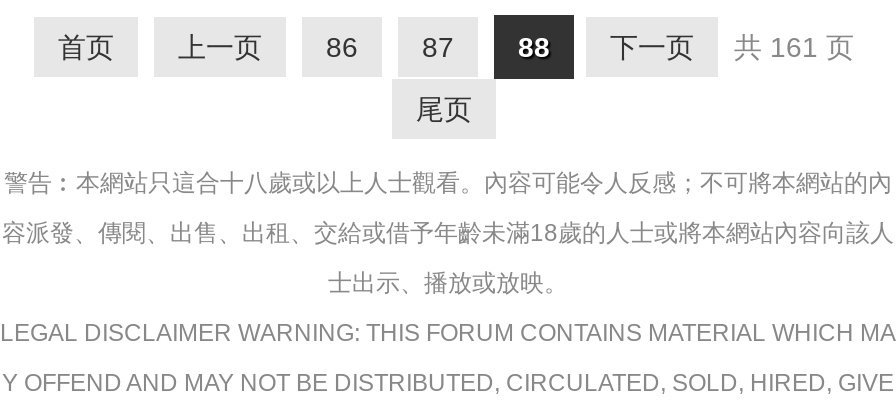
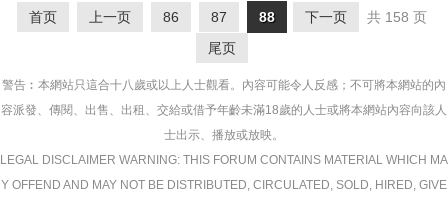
- 首页 上一页 86 87 88 下一页 共 161 页
+ 首页 上一页 86 87 88 下一页 共 158 页
